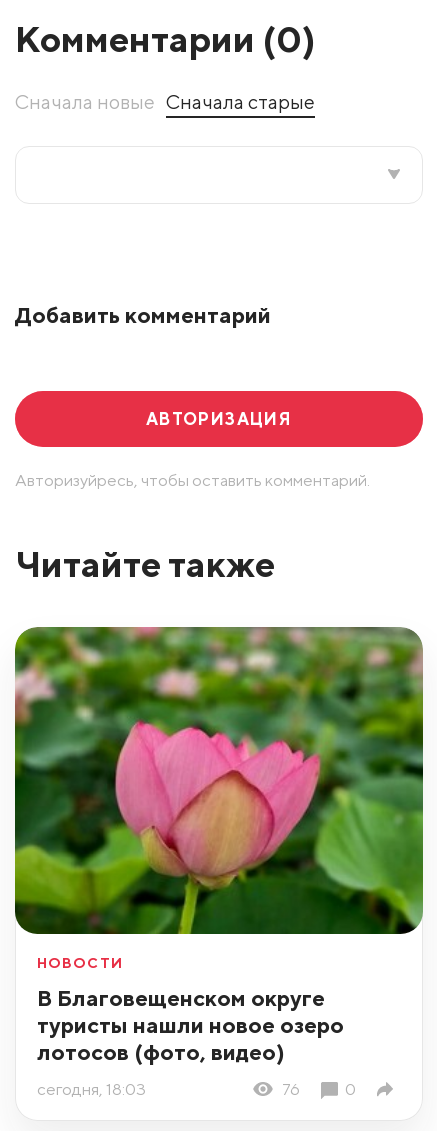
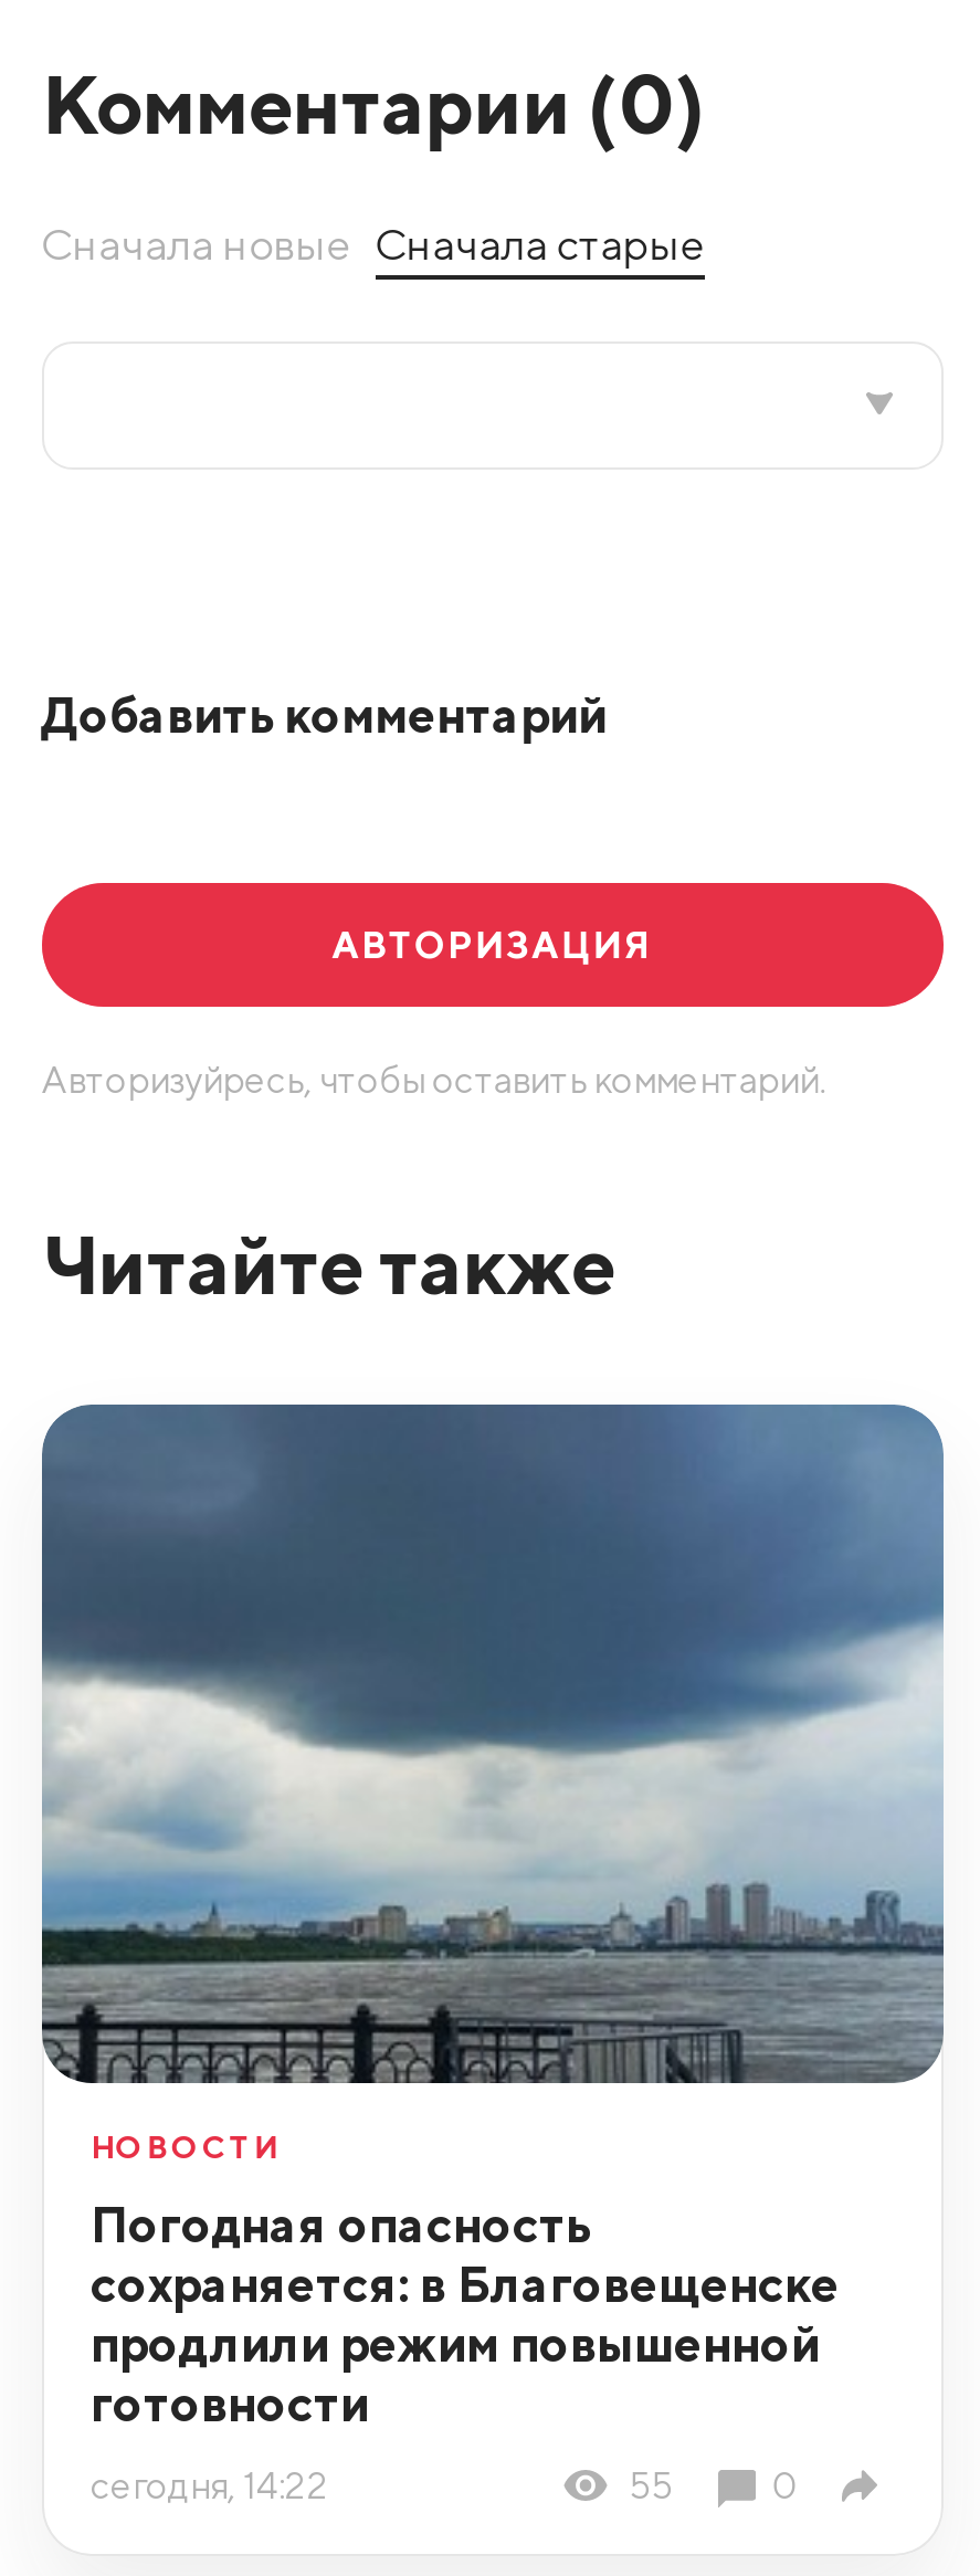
- [image]
+ [image]

- В Благовещенском округе
- туристы нашли новое озеро
- лотосов (фото, видео)
+ Погодная опасность
+ сохраняется: в Благовещенске
+ продлили режим повышенной
+ готовности

- сегодня, 18:03
- 76
+ сегодня, 14:22
+ 55
